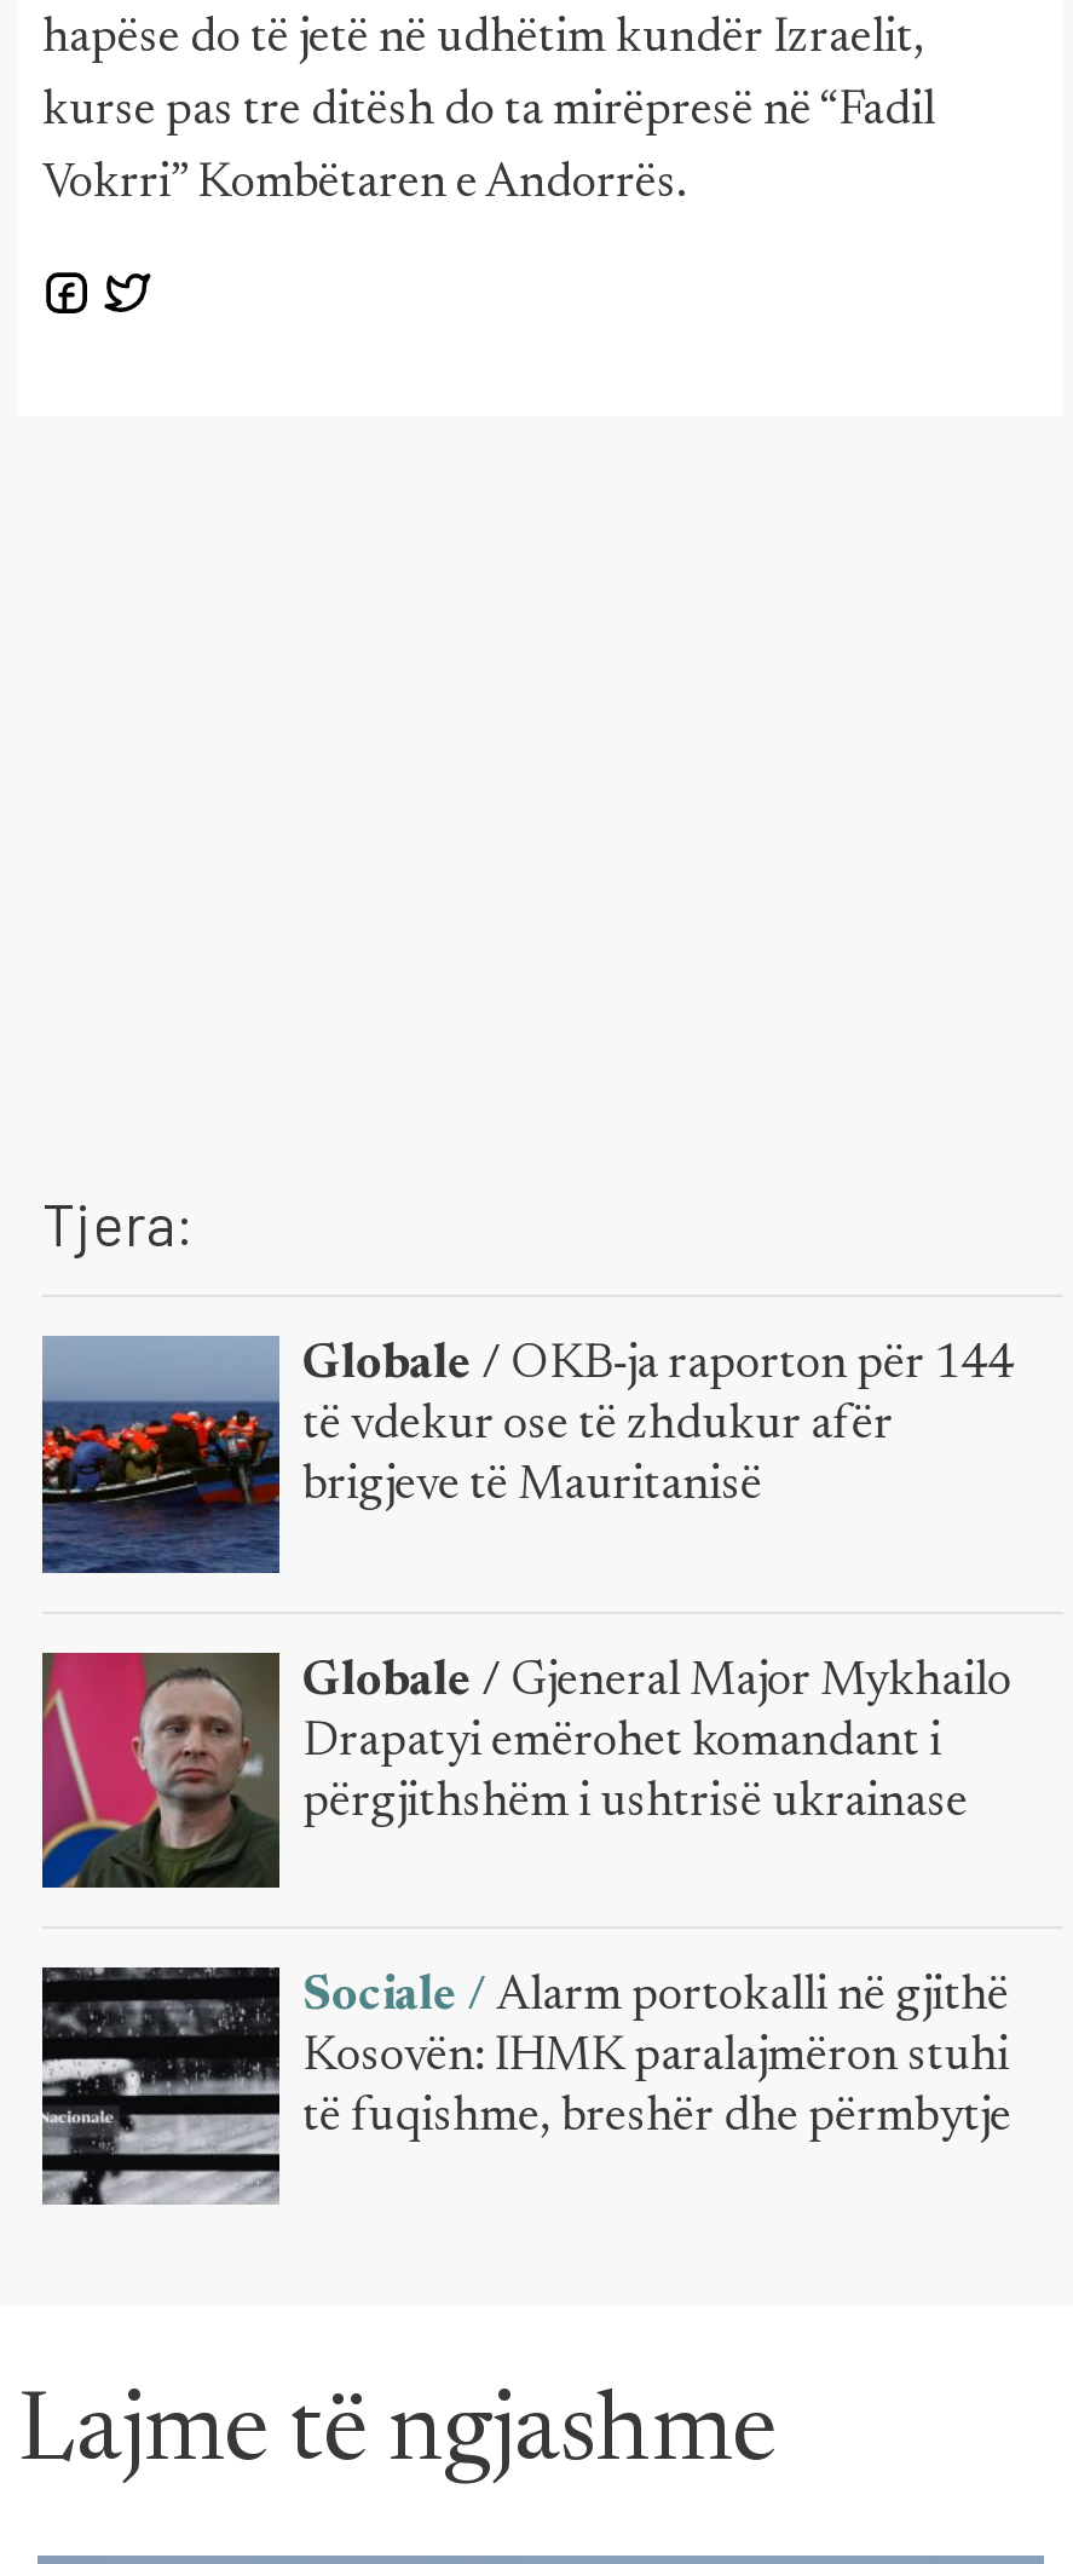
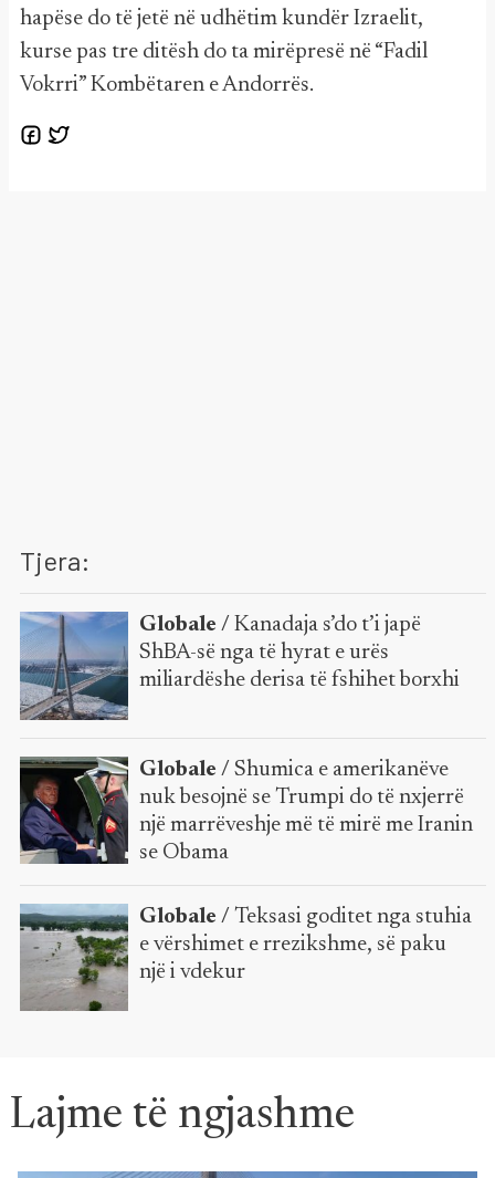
- [image]
- Globale / OKB-ja raporton për 144
- të vdekur ose të zhdukur afër
- brigjeve të Mauritanisë
+ [image]
+ Globale / Kanadaja s’do t’i japë
+ ShBA-së nga të hyrat e urës
+ miliardëshe derisa të fshihet borxhi

- [image]
- Globale / Gjeneral Major Mykhailo
- Drapatyi emërohet komandant i
- përgjithshëm i ushtrisë ukrainase
+ [image]
+ Globale / Shumica e amerikanëve
+ nuk besojnë se Trumpi do të nxjerrë
+ një marrëveshje më të mirë me Iranin
+ se Obama

- [image]
- Sociale / Alarm portokalli në gjithë
- Kosovën: IHMK paralajmëron stuhi
- të fuqishme, breshër dhe përmbytje
+ [image]
+ Globale / Teksasi goditet nga stuhia
+ e vërshimet e rrezikshme, së paku
+ një i vdekur
